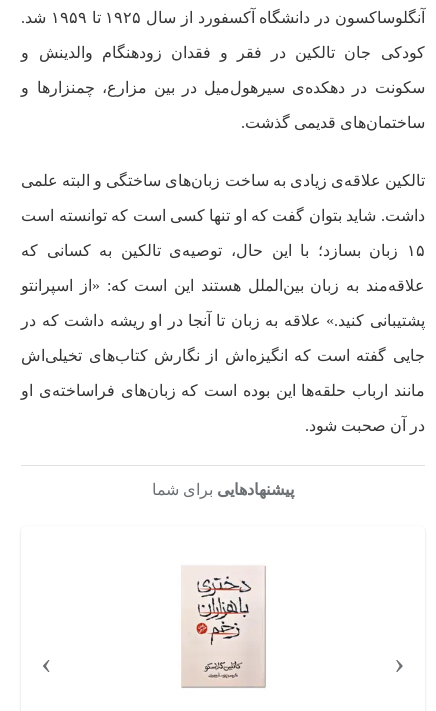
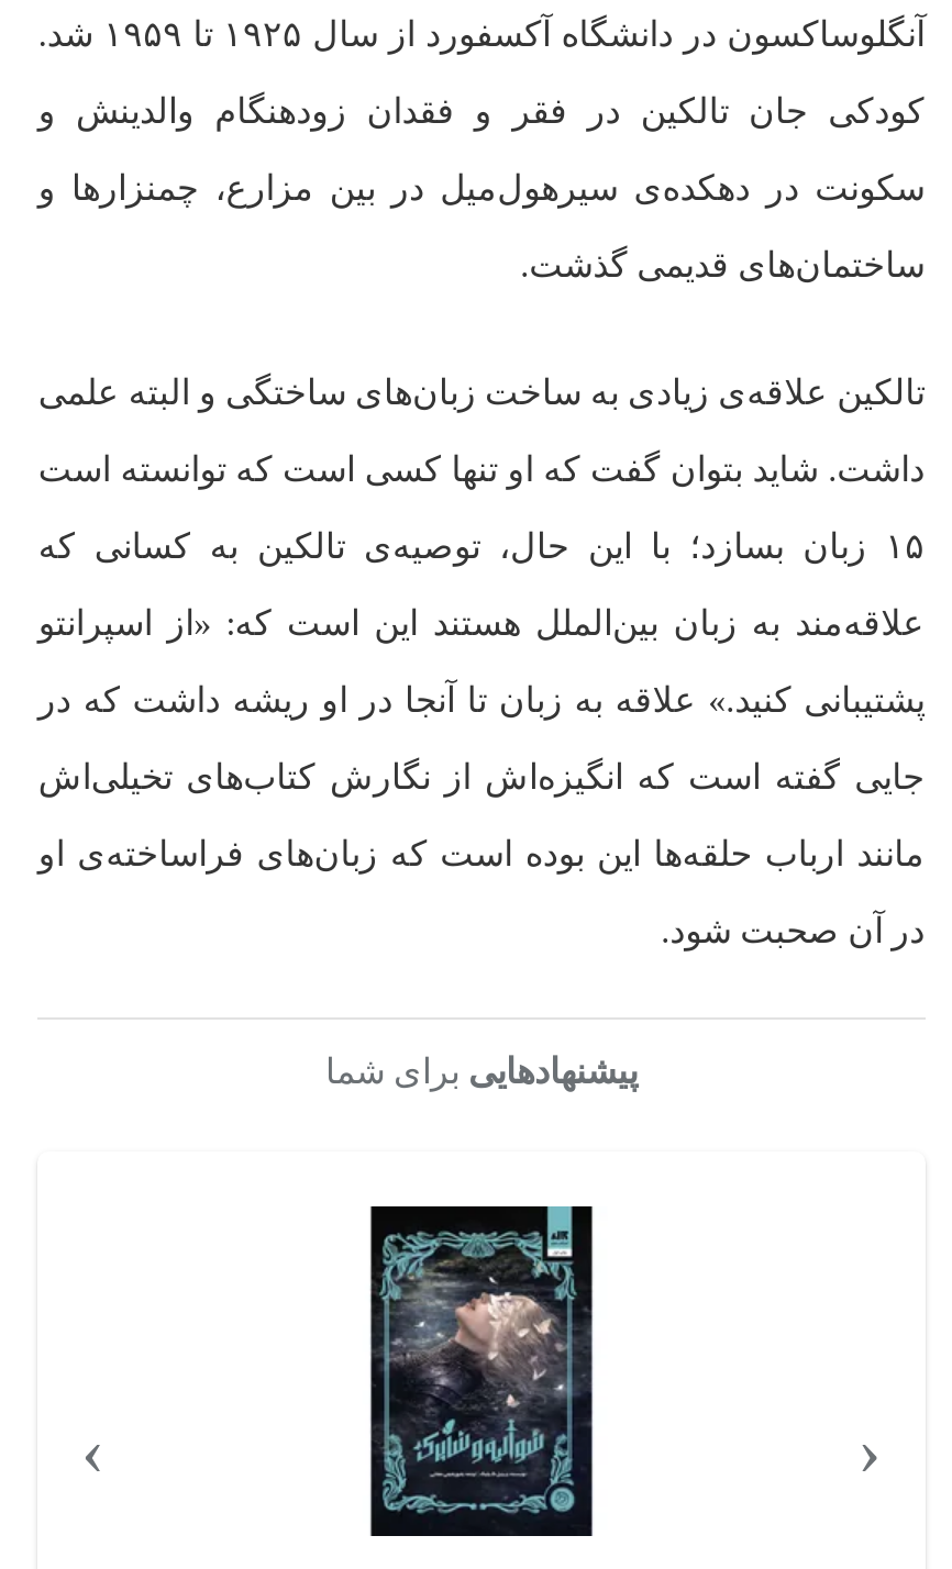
- [image]
+ [image]
